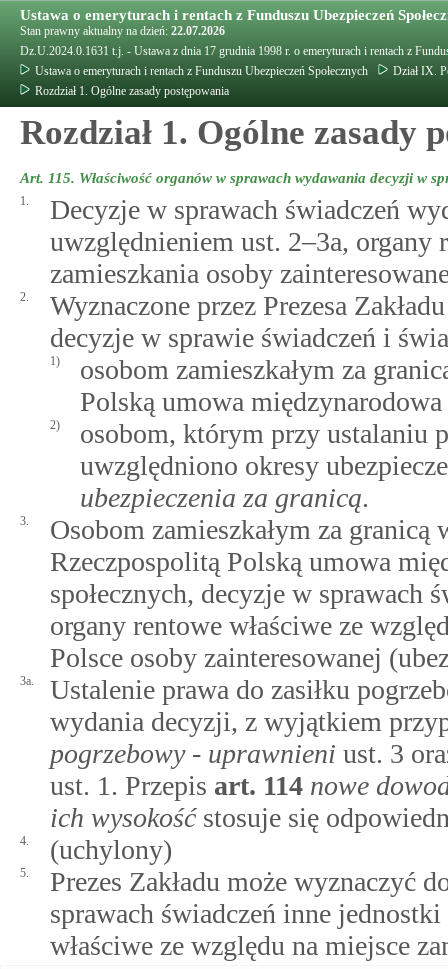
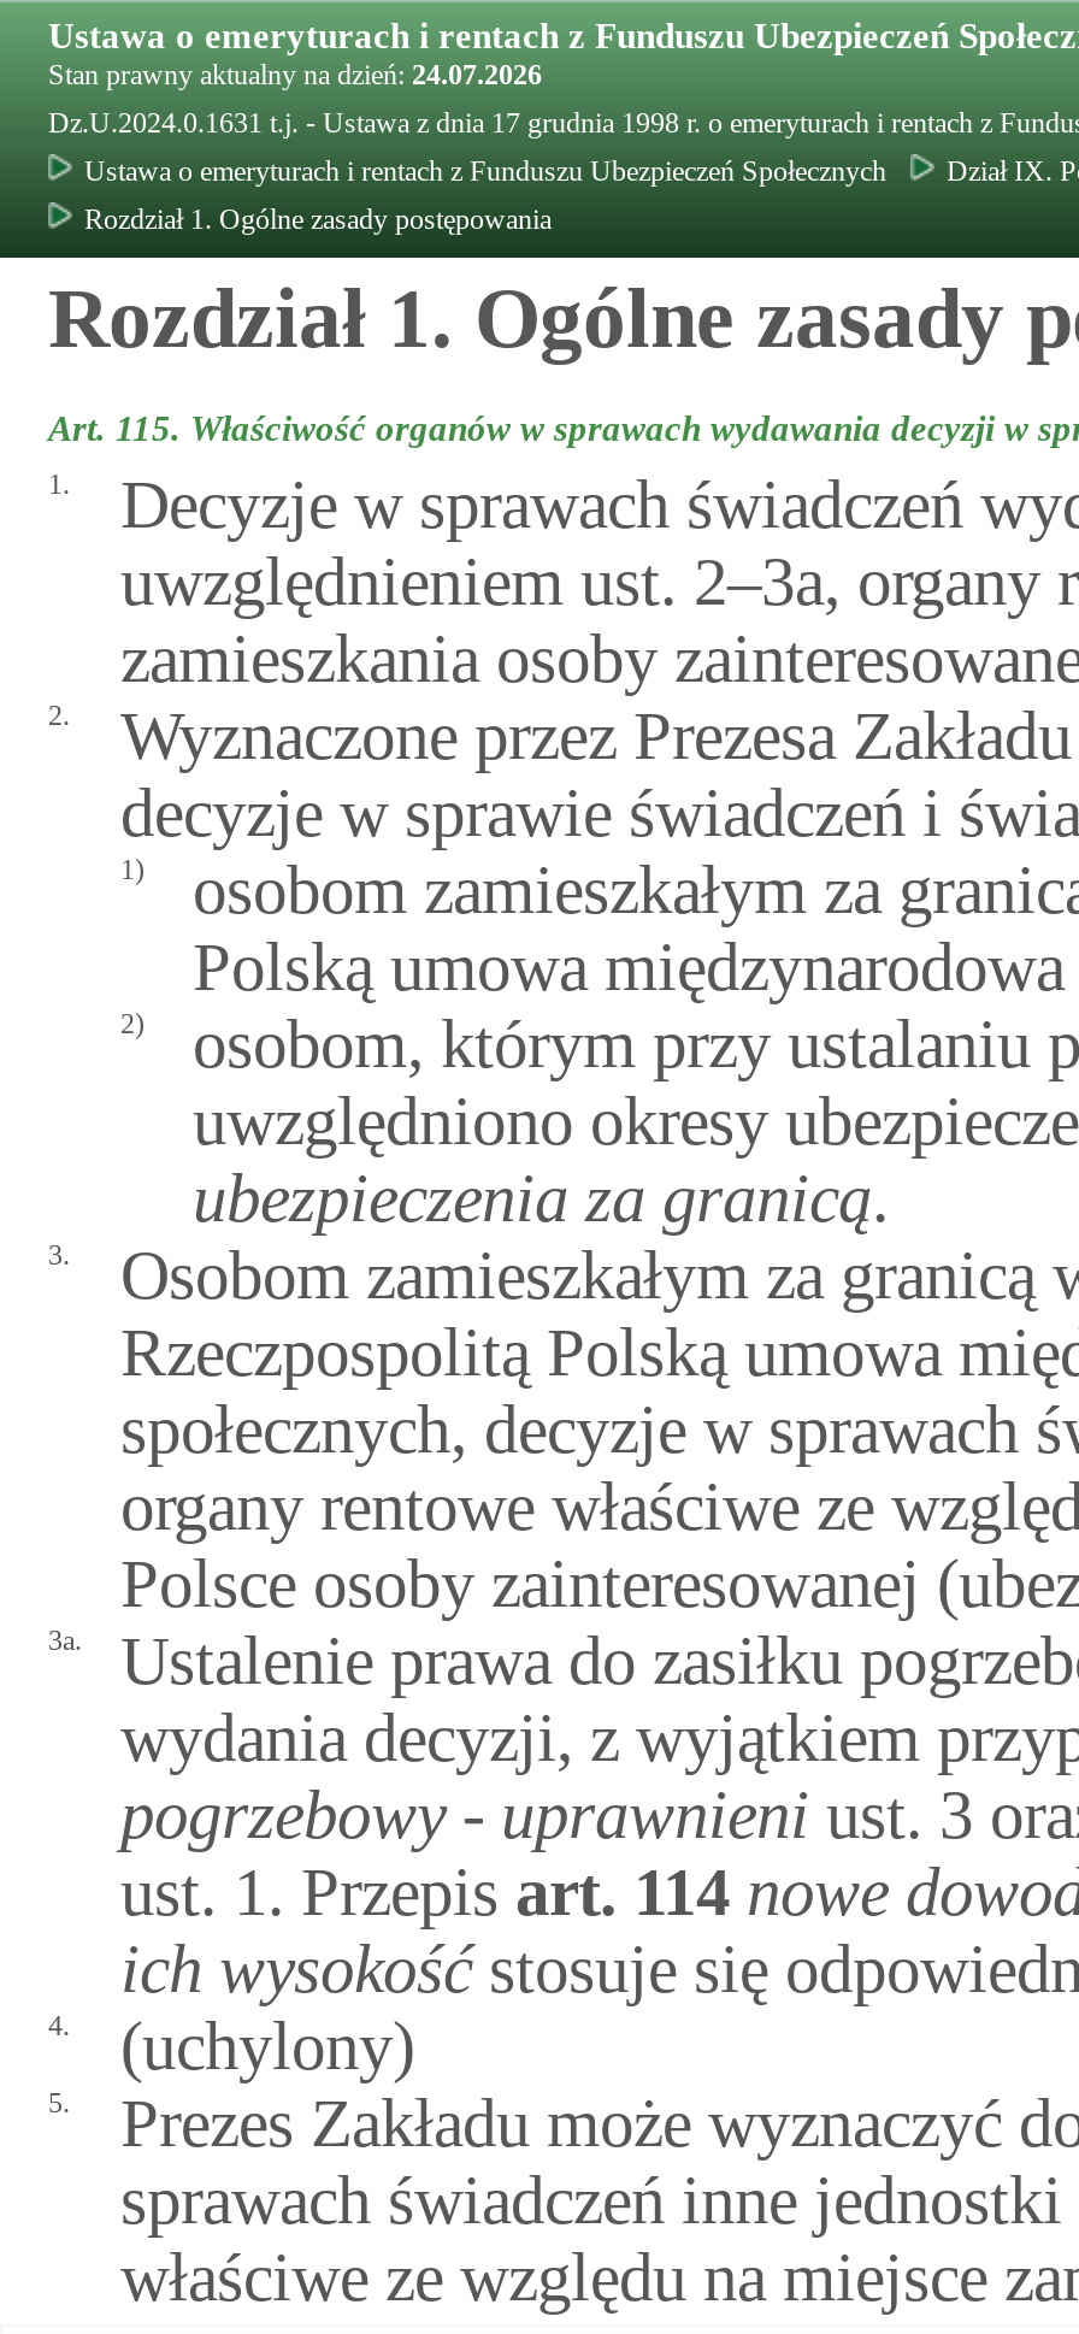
- Stan prawny aktualny na dzień: 22.07.2026
+ Stan prawny aktualny na dzień: 24.07.2026
